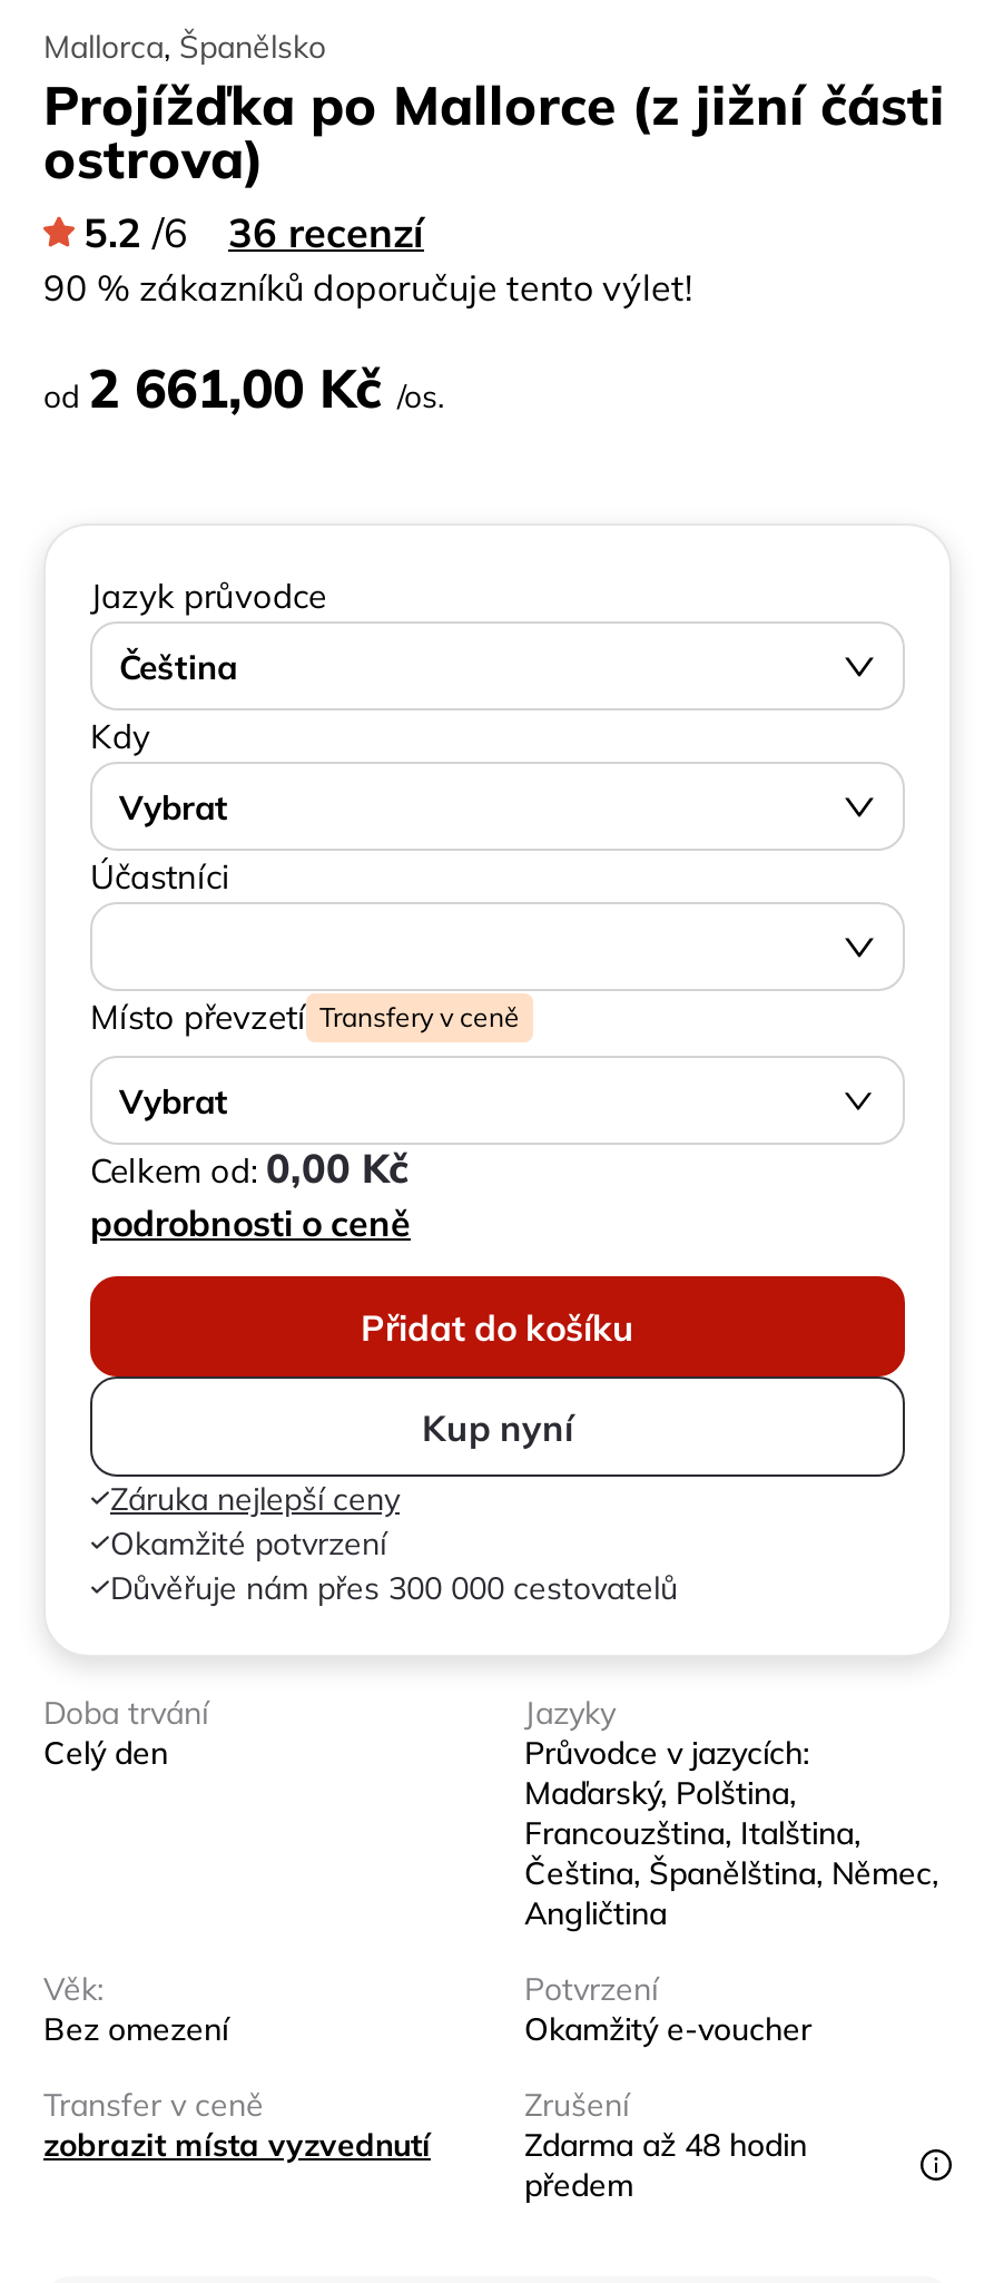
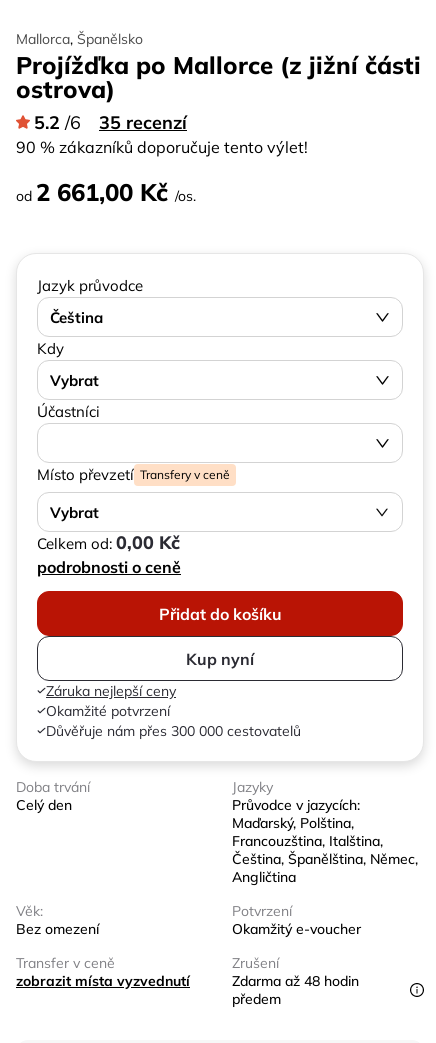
- 5.2 /6 36 recenzí
+ 5.2 /6 35 recenzí
